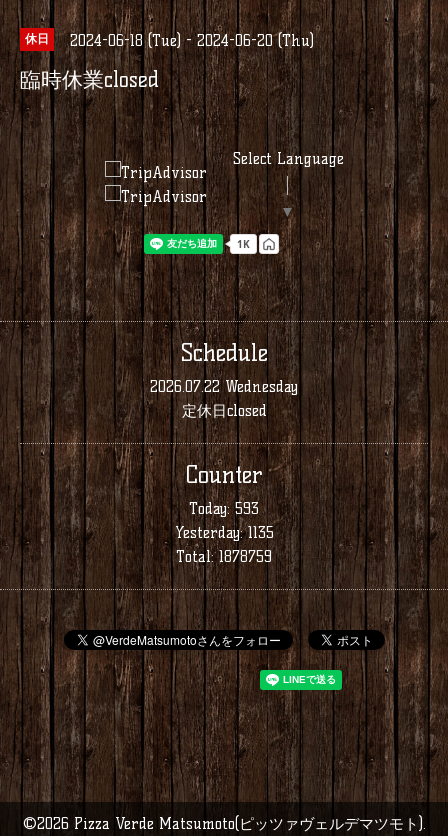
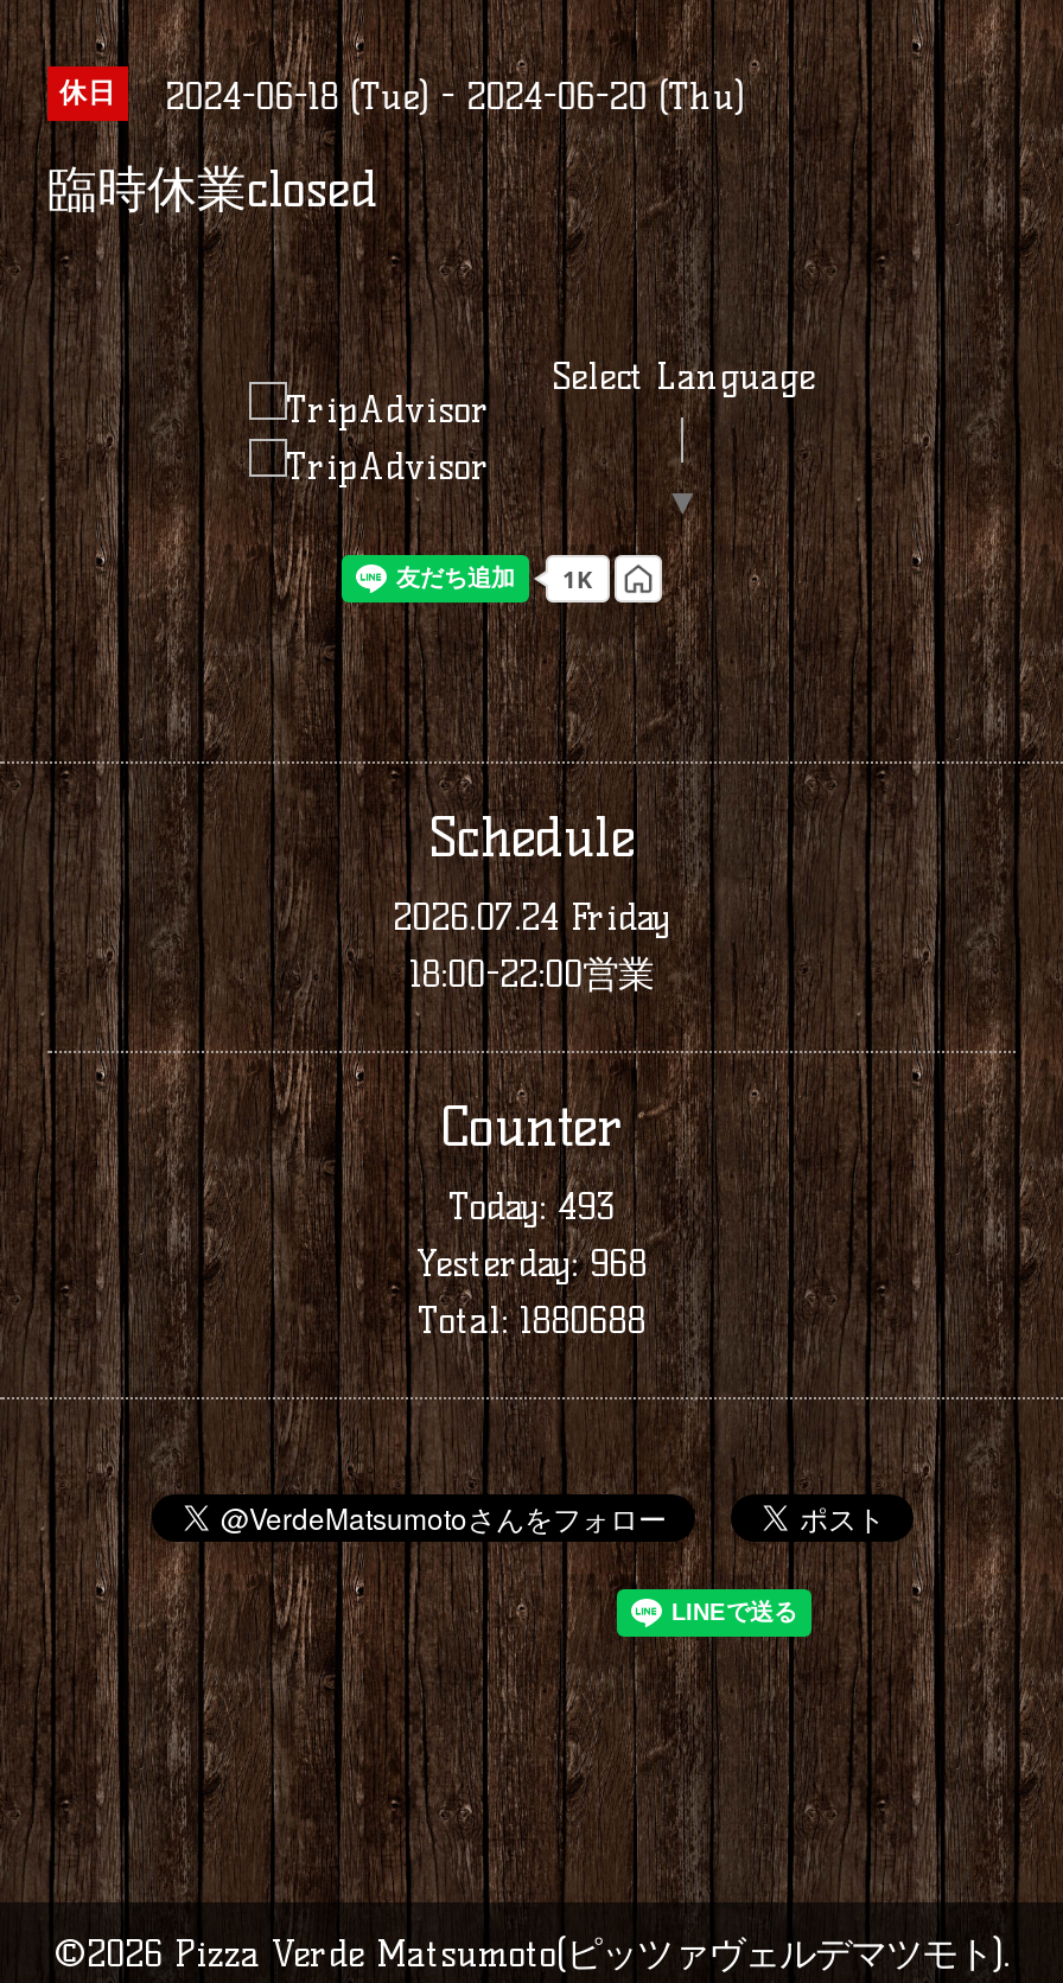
- 2026.07.22 Wednesday
- 定休日closed
+ 2026.07.24 Friday
+ 18:00-22:00営業

- Today: 593
+ Today: 493

- Yesterday: 1135
+ Yesterday: 968

- Total: 1878759
+ Total: 1880688
